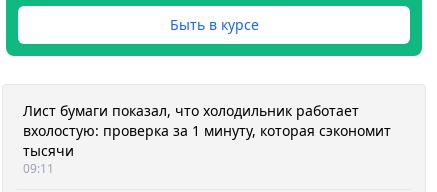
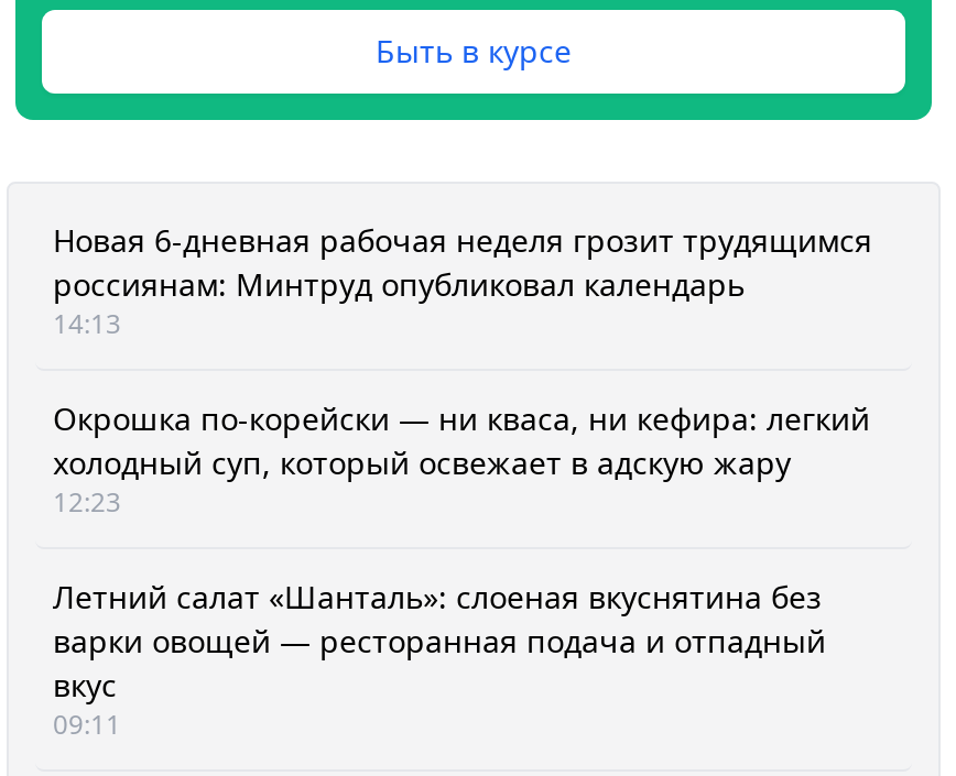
- Лист бумаги показал, что холодильник работает
- вхолостую: проверка за 1 минуту, которая сэкономит
- тысячи
+ Новая 6-дневная рабочая неделя грозит трудящимся
+ россиянам: Минтруд опубликовал календарь
+ 14:13
+ Окрошка по-корейски — ни кваса, ни кефира: легкий
+ холодный суп, который освежает в адскую жару
+ 12:23
+ Летний салат «Шанталь»: слоеная вкуснятина без
+ варки овощей — ресторанная подача и отпадный
+ вкус
